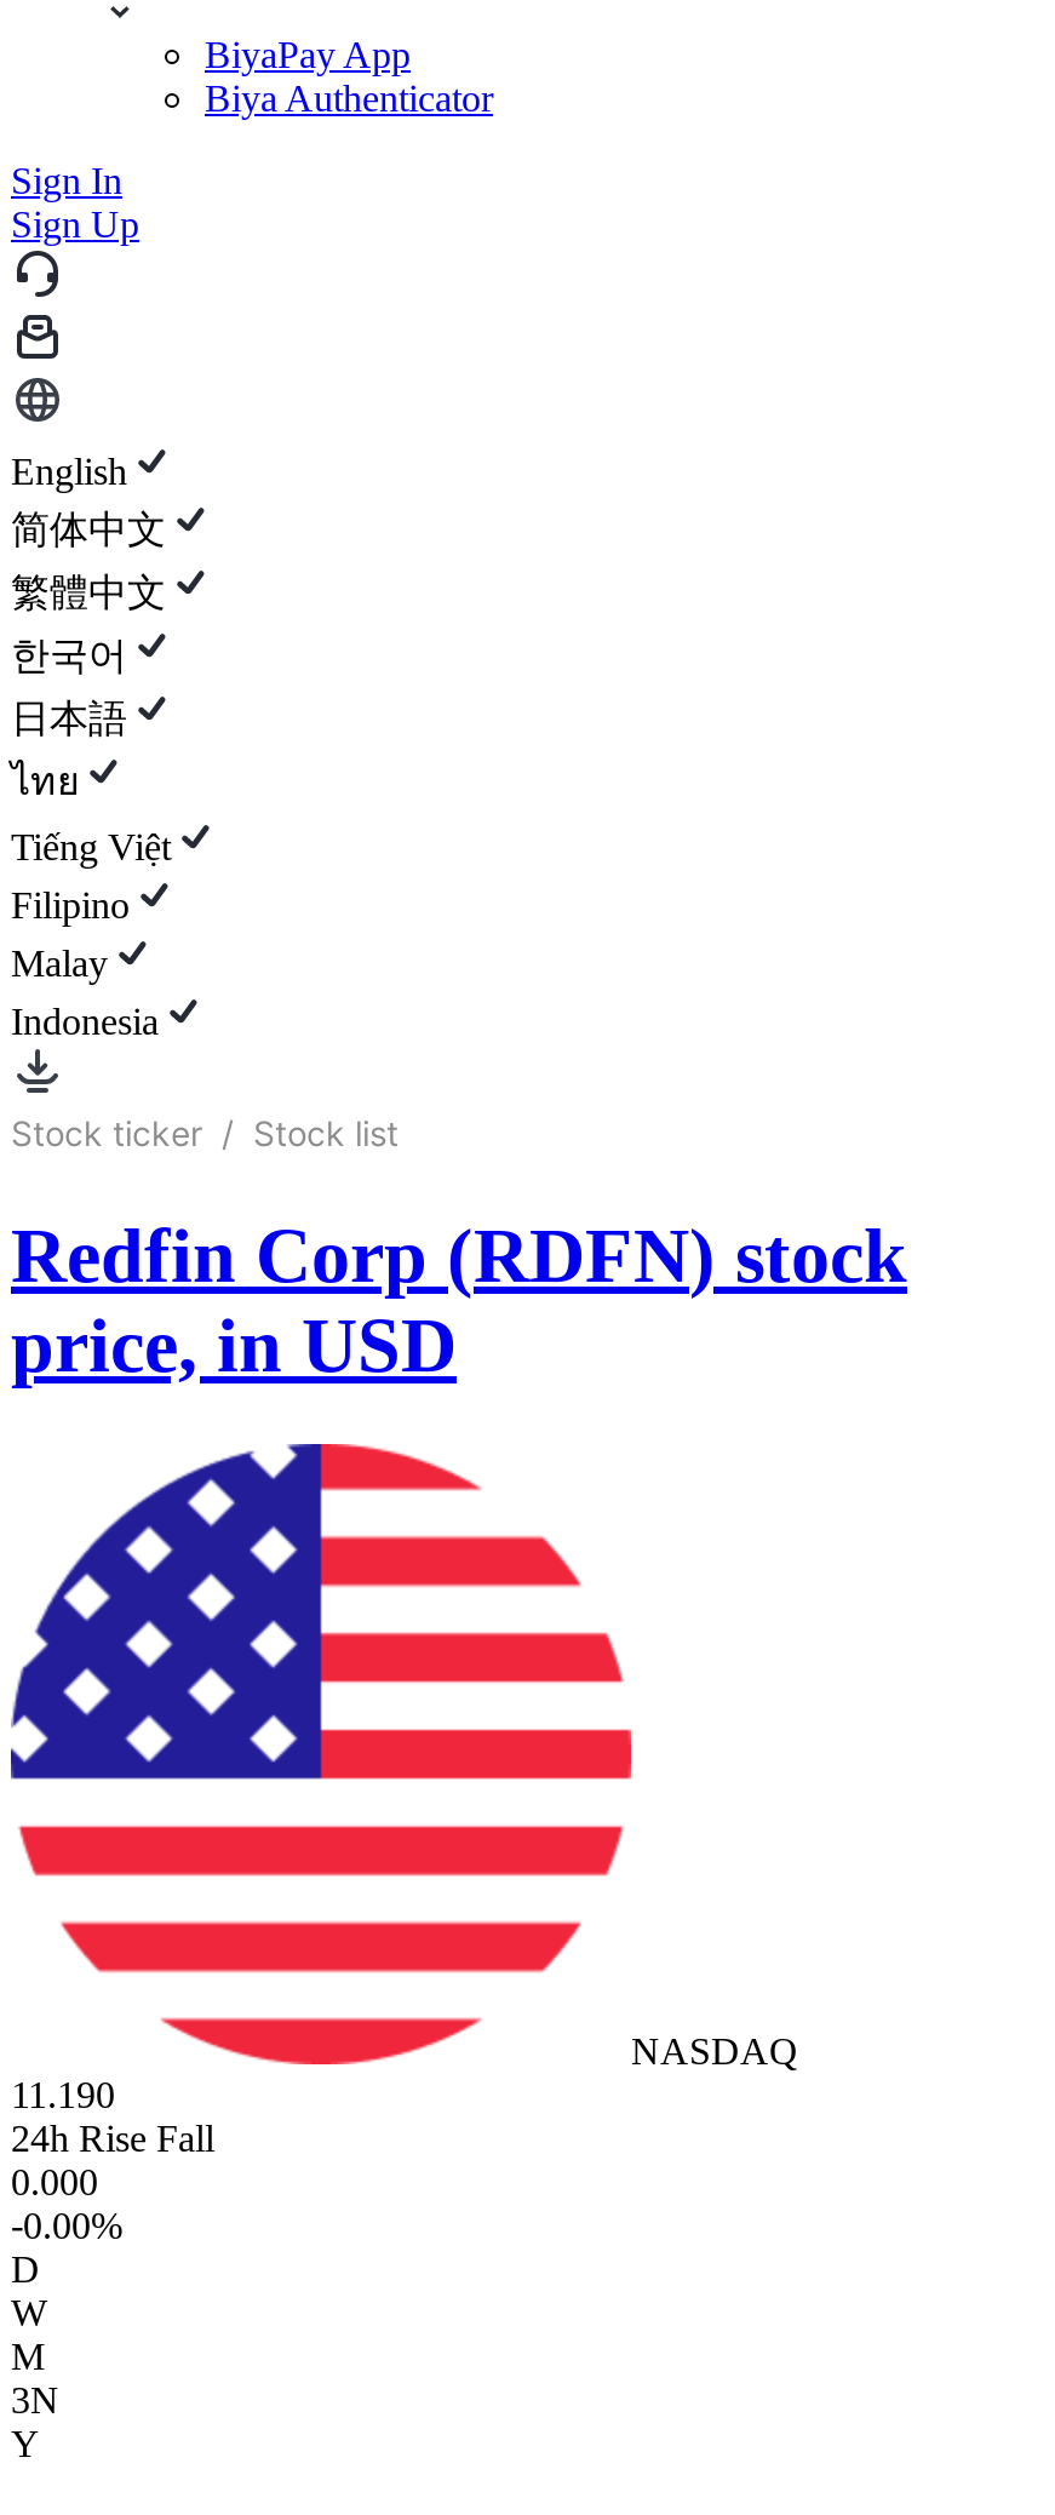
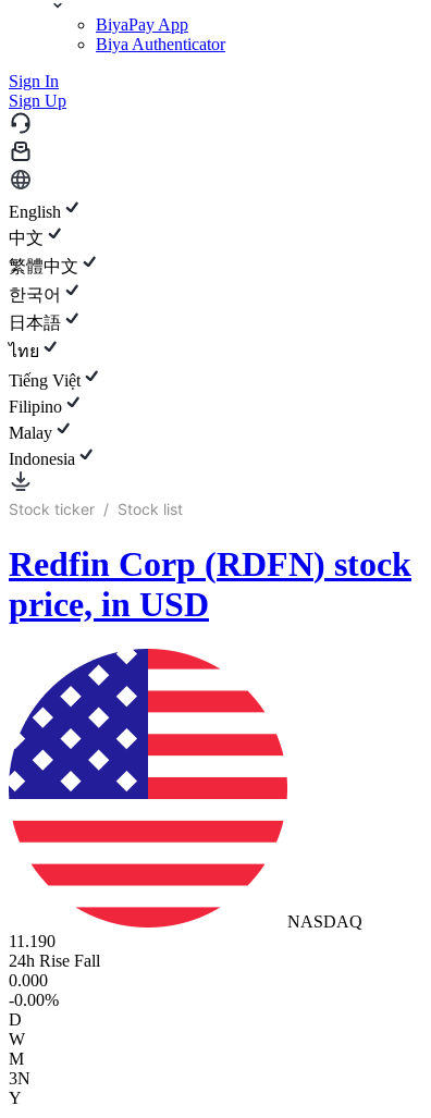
- 简体中文
+ 中文
